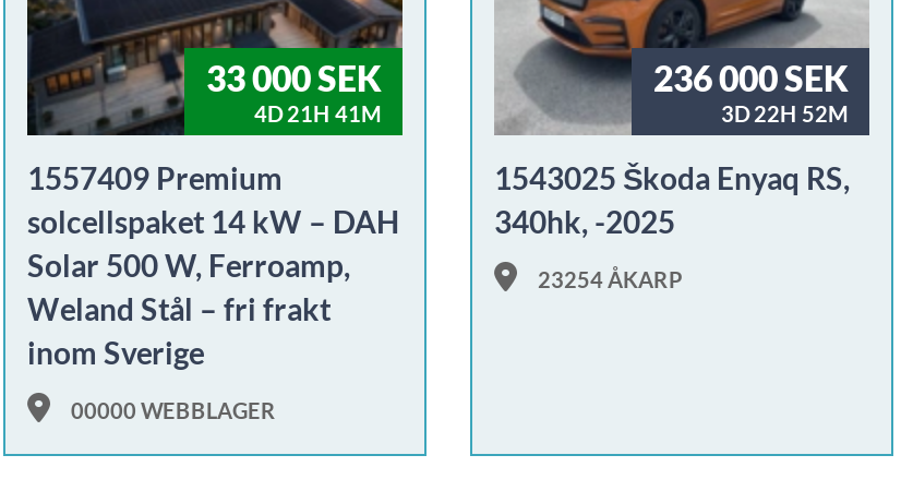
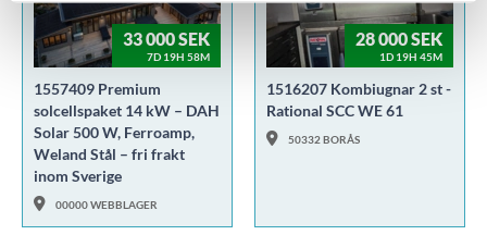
- 236 000 SEK
- 3D 22H 52M
+ 28 000 SEK
+ 1D 19H 45M

- 4D 21H 41M
+ 7D 19H 58M

- 1543025 Škoda Enyaq RS,
- 340hk, -2025
+ 1516207 Kombiugnar 2 st -
+ Rational SCC WE 61

- 23254 ÅKARP
+ 50332 BORÅS
